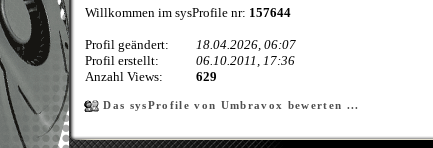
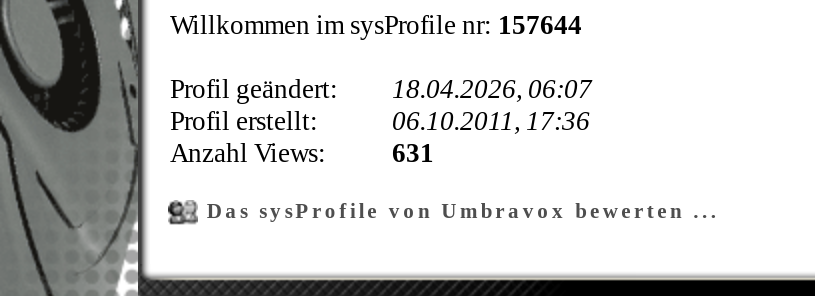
- 629
+ 631
